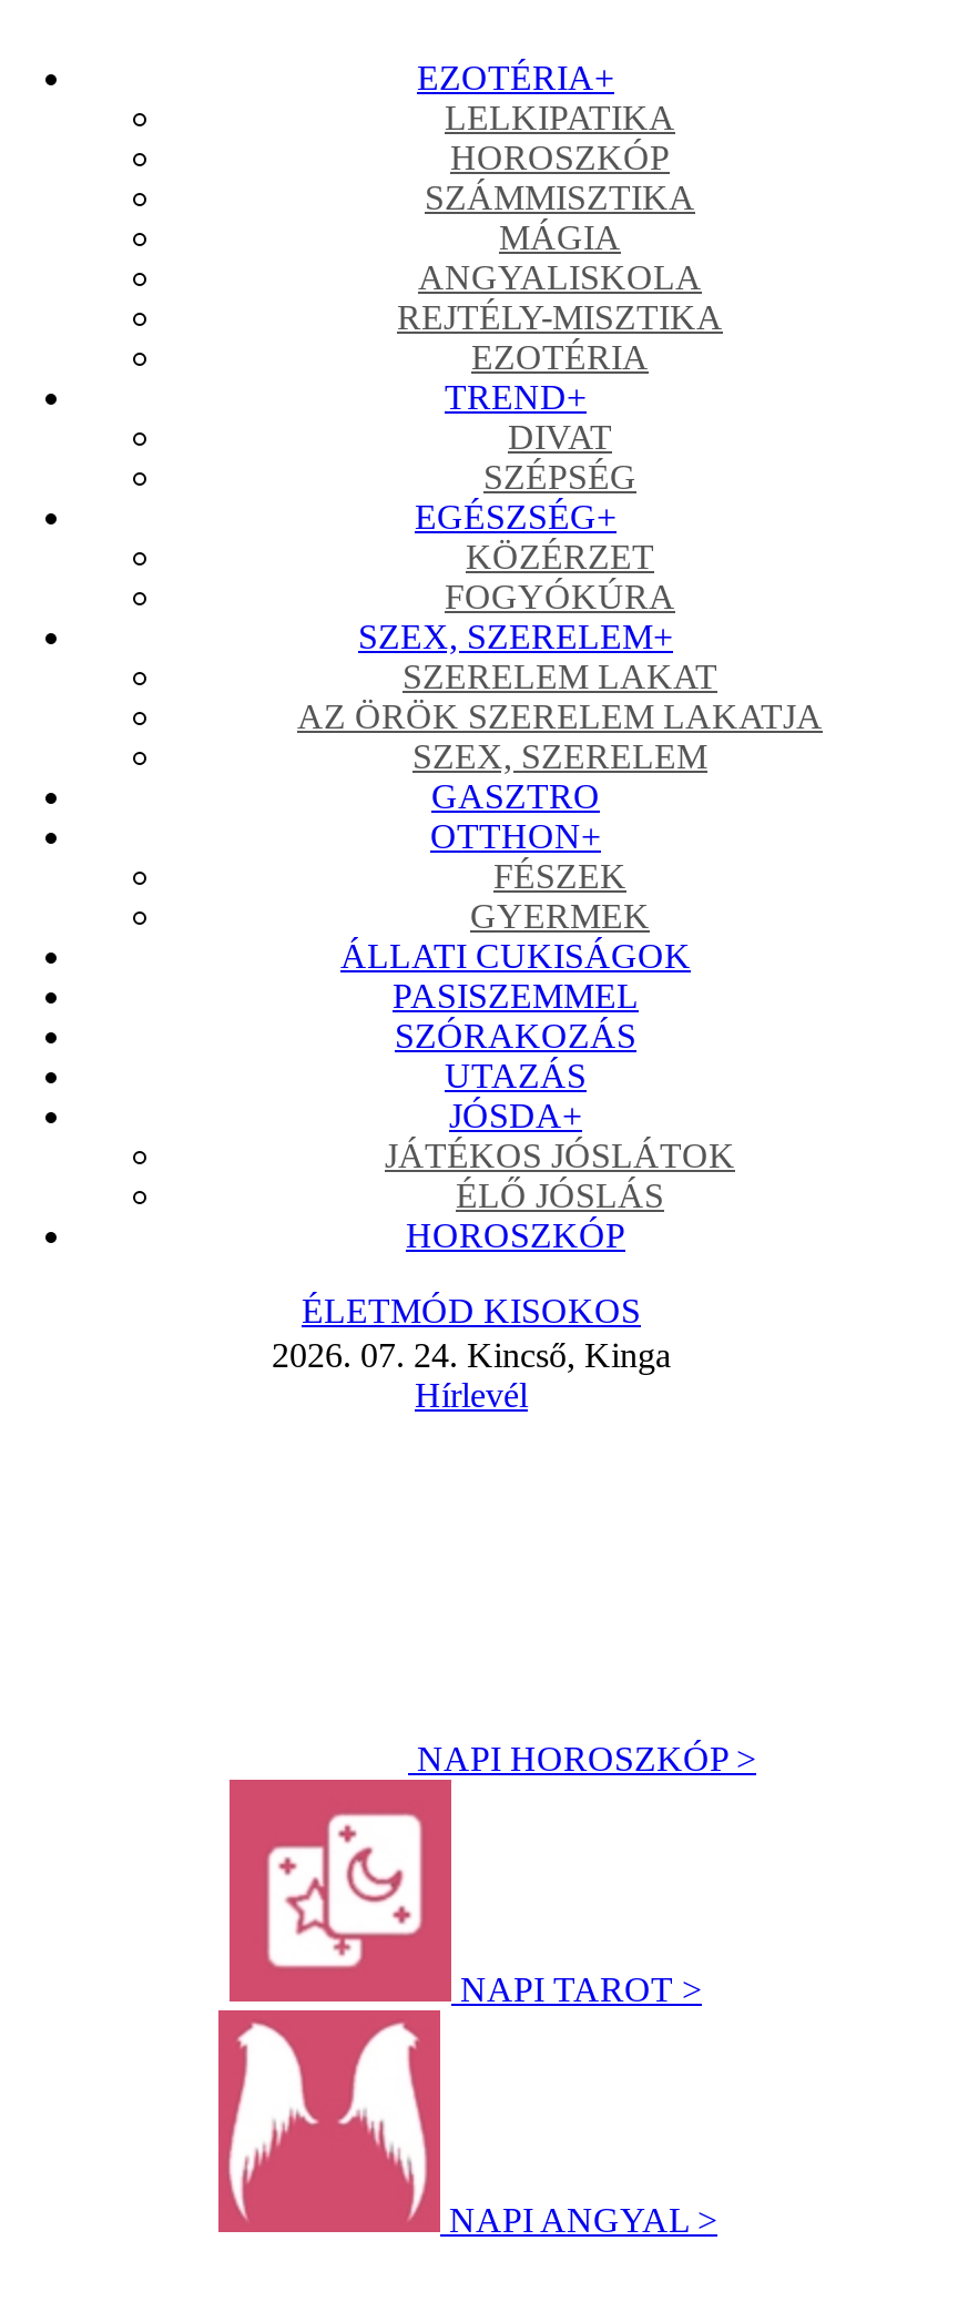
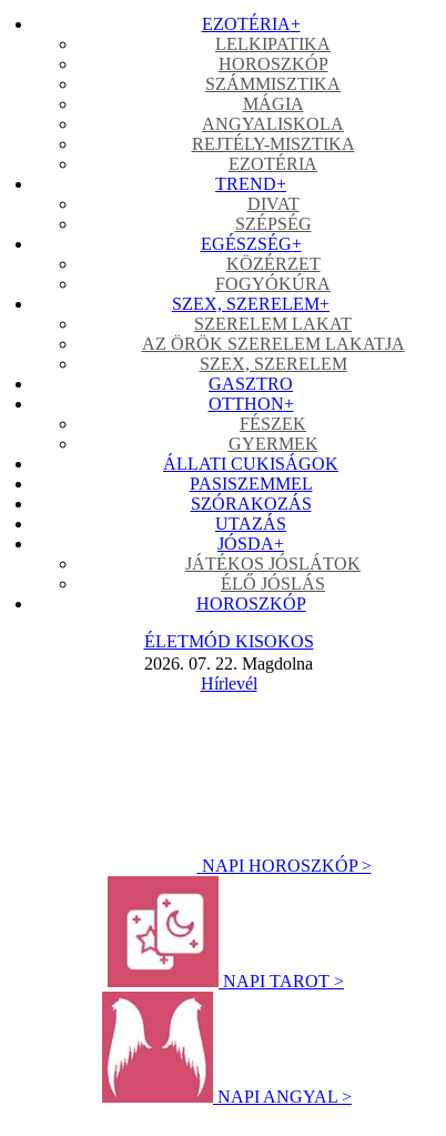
- 2026. 07. 24. Kincső, Kinga
+ 2026. 07. 22. Magdolna
